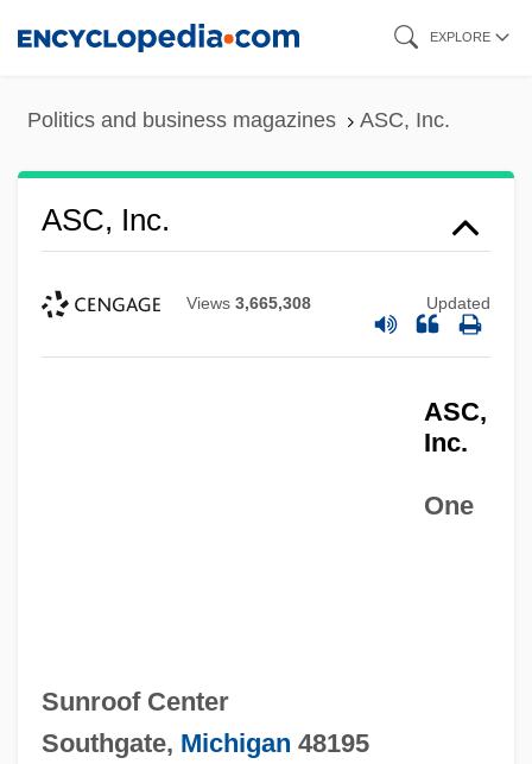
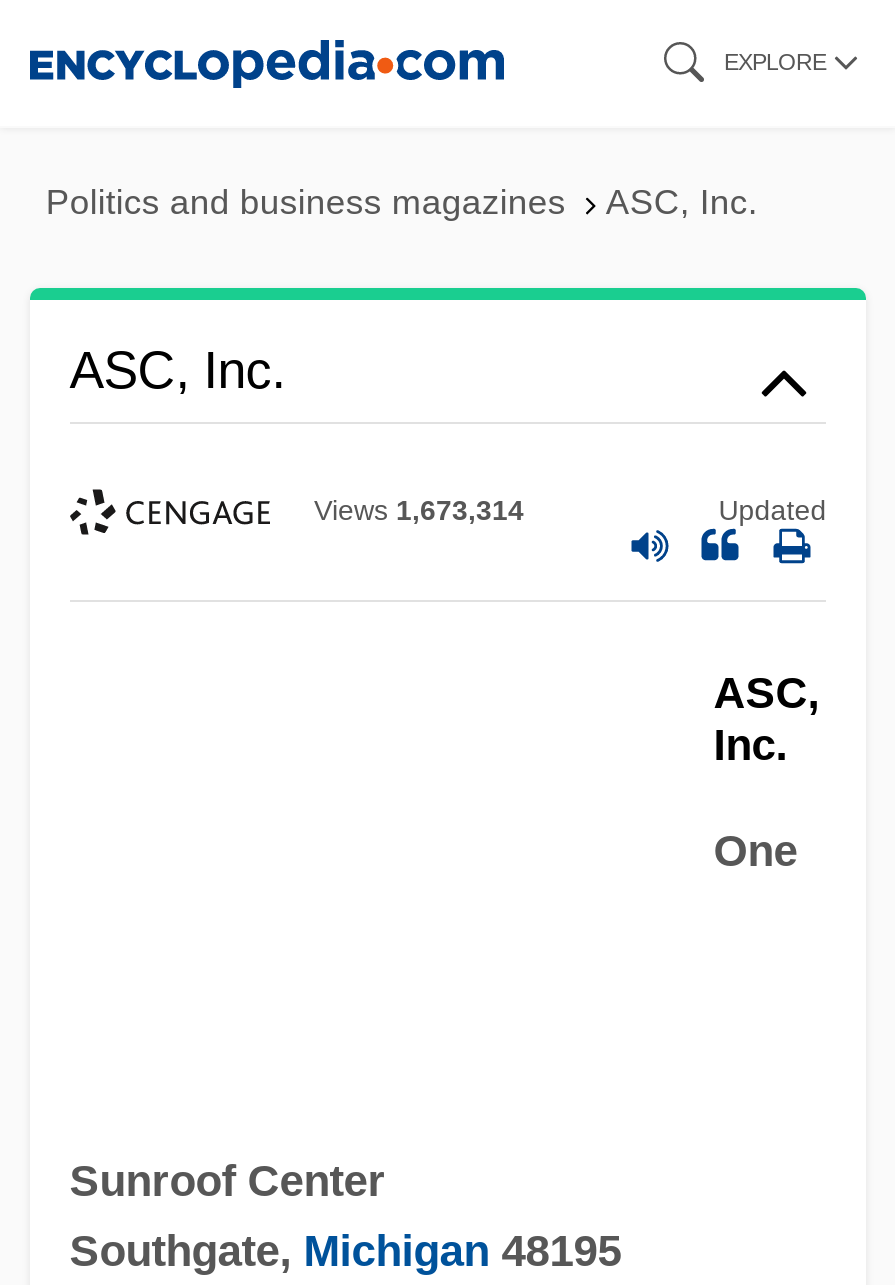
- Views 3,665,308
+ Views 1,673,314
